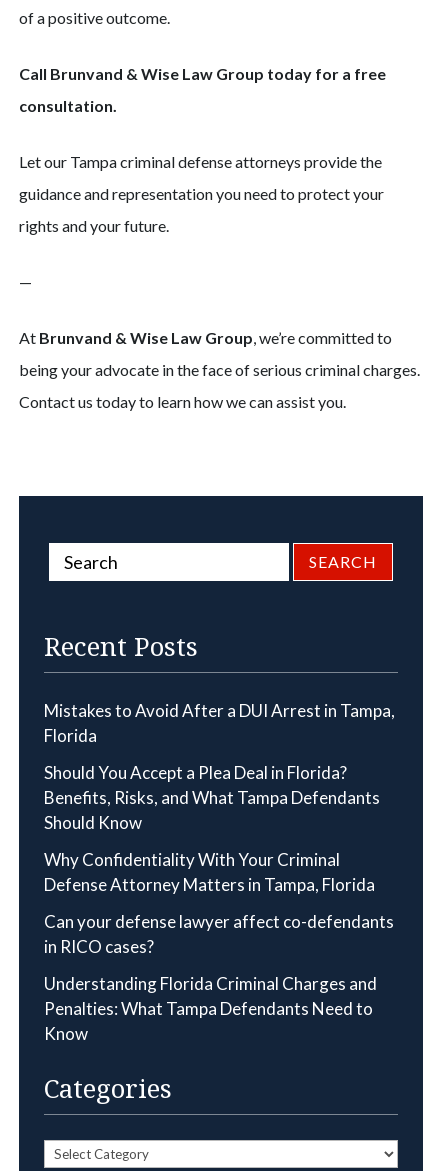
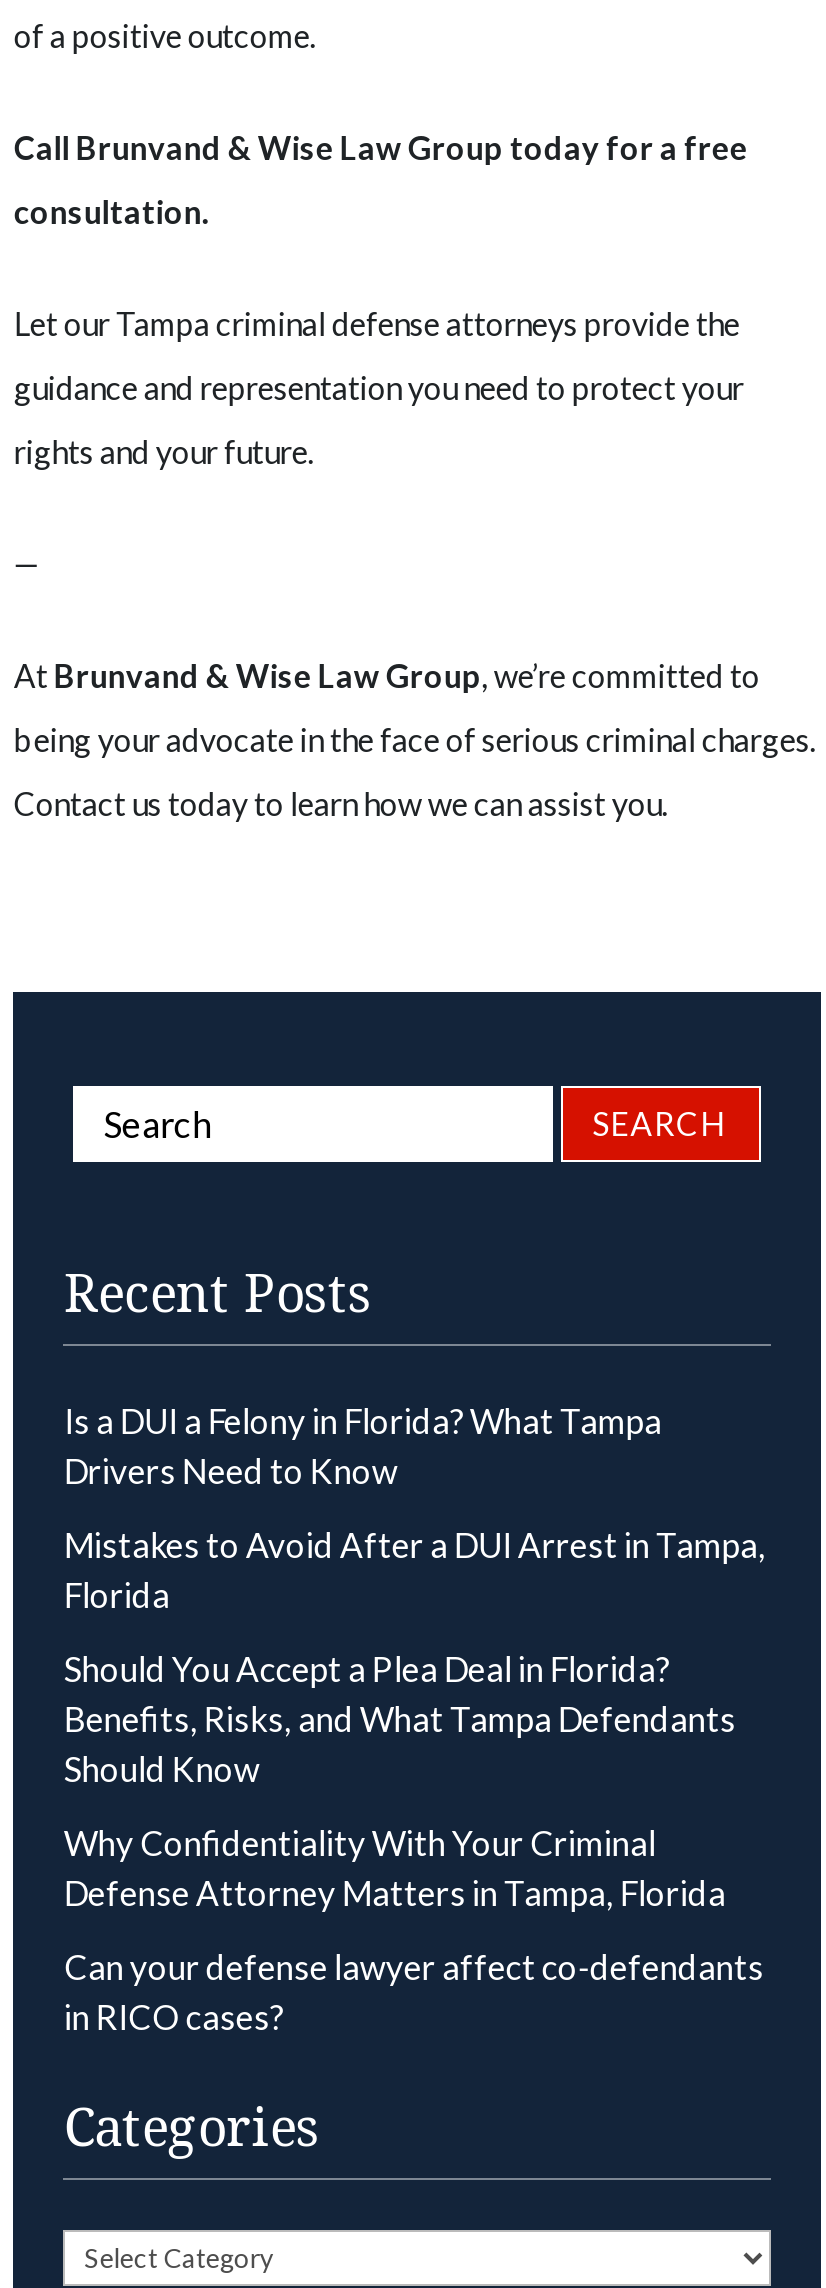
+ Is a DUI a Felony in Florida? What Tampa
+ Drivers Need to Know

moved down: Mistakes to Avoid After a DUI Arrest in Tampa, | Florida | Should You Accept a Plea Deal in Florida? | ... | Can your defense lawyer affect co-defendants | in RICO cases?

- Understanding Florida Criminal Charges and
- Penalties: What Tampa Defendants Need to
- Know
